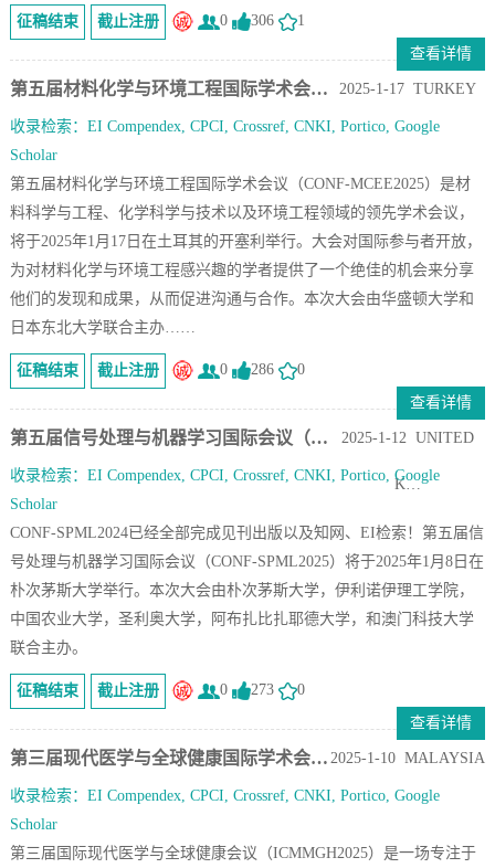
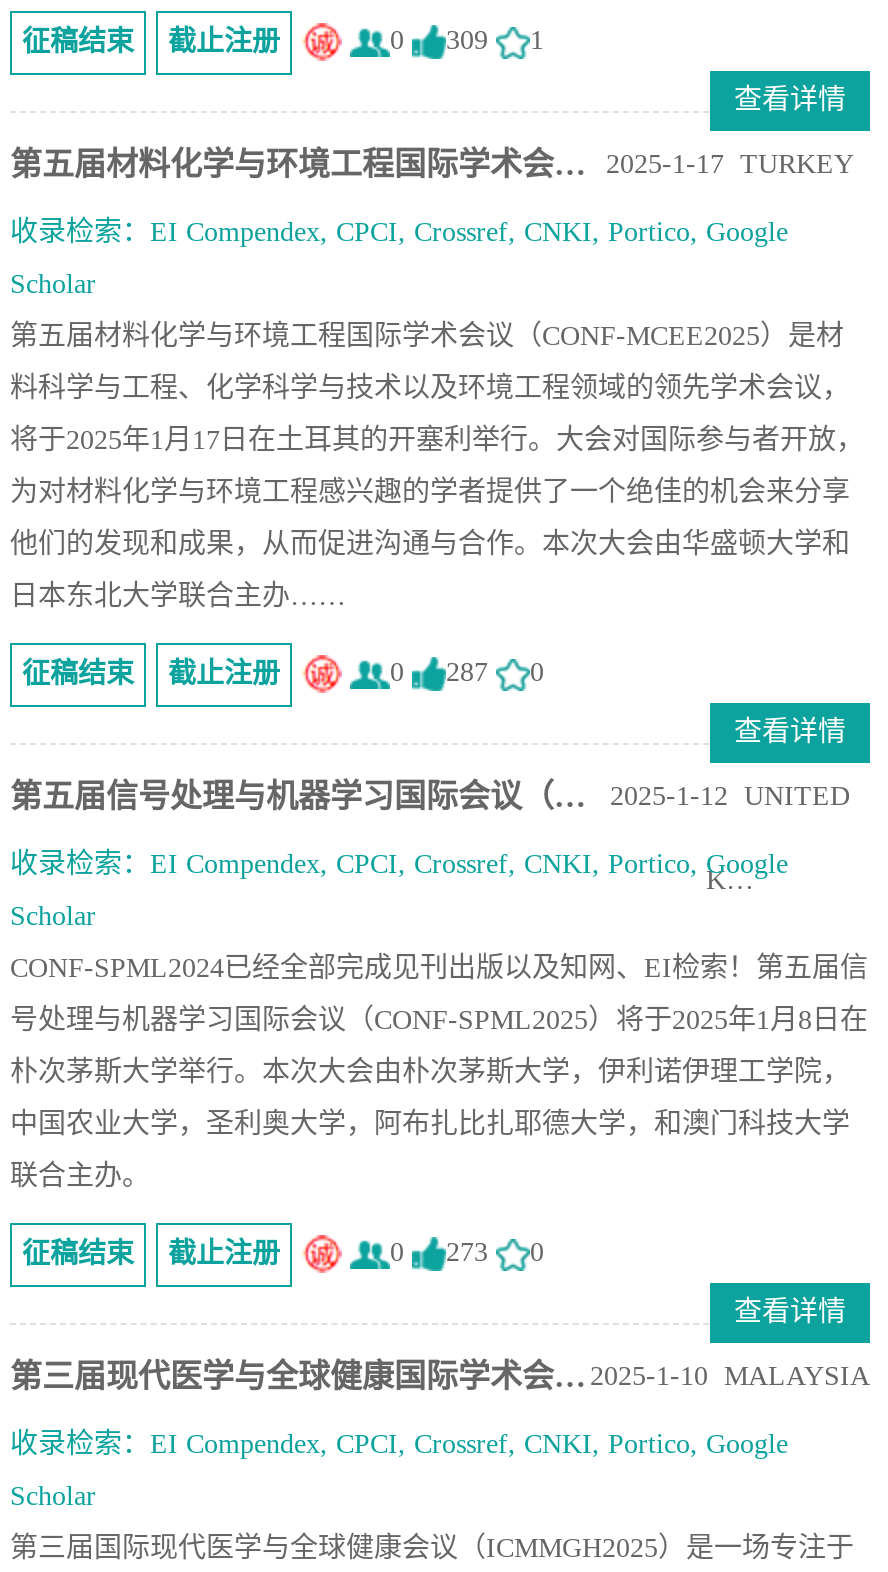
- 306
+ 309

- 286
+ 287
